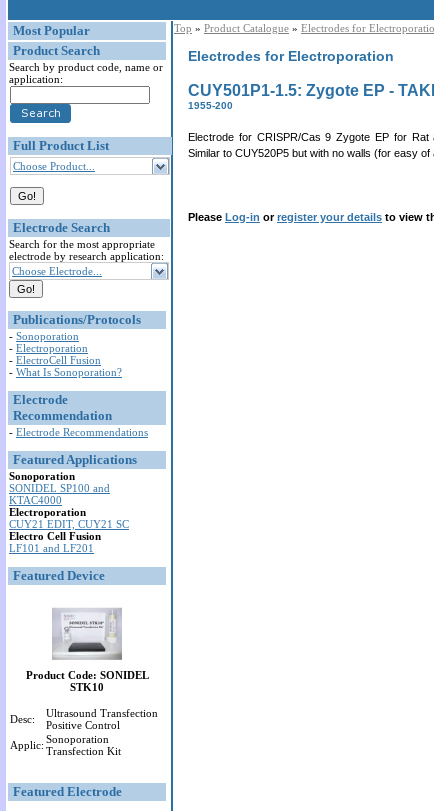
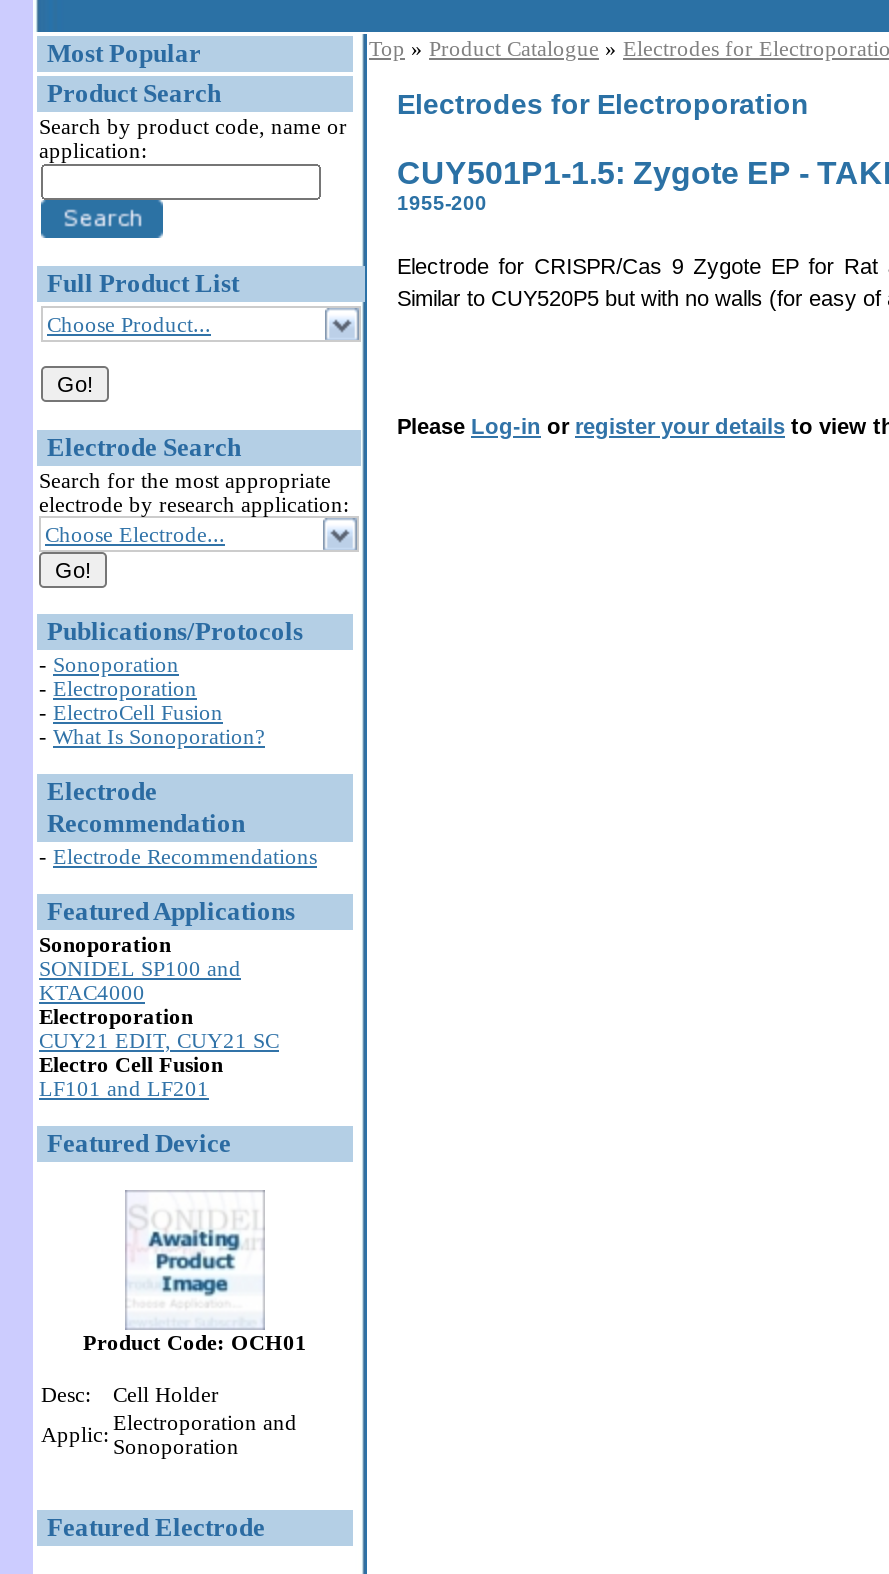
- [image]
- Product Code: SONIDEL
- STK10
+ [image]
+ Product Code: OCH01

- Ultrasound Transfection
- Positive Control
- Applic: Sonoporation
- Transfection Kit
+ Cell Holder
+ Applic: Electroporation and
+ Sonoporation
